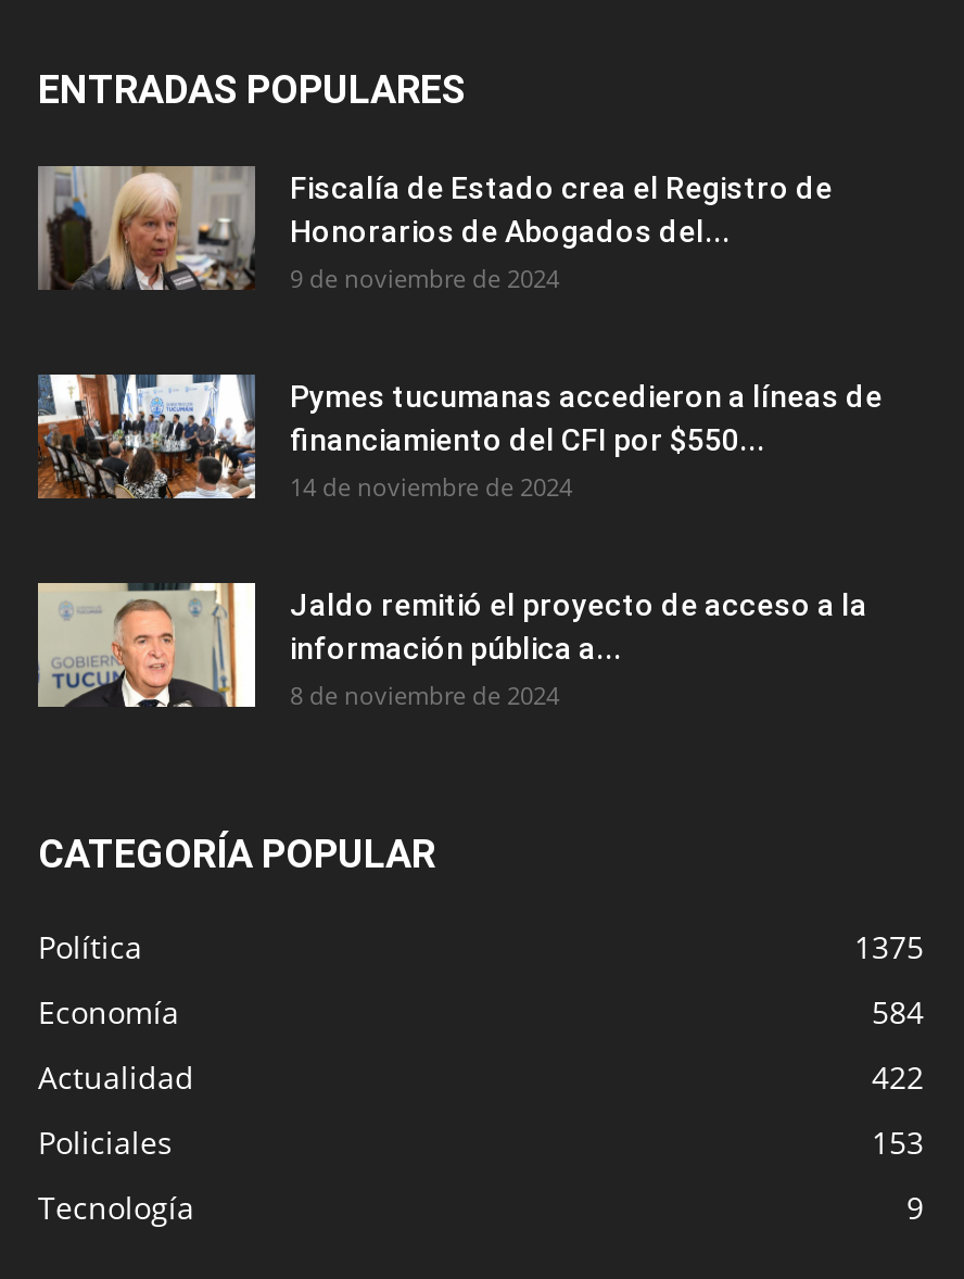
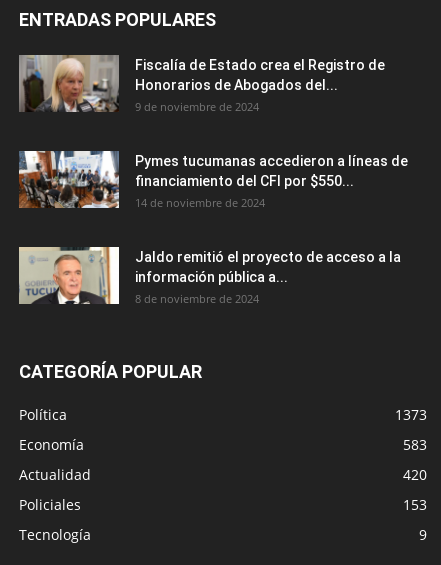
- 1375
+ 1373

- 584
+ 583

- 422
+ 420
